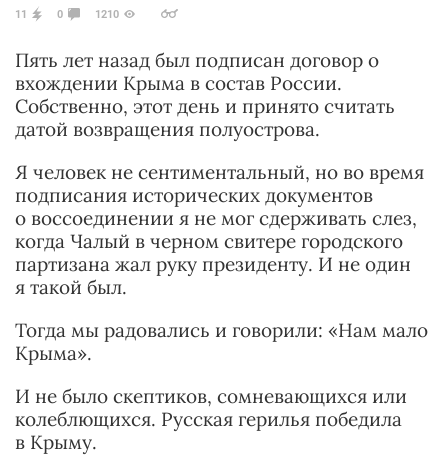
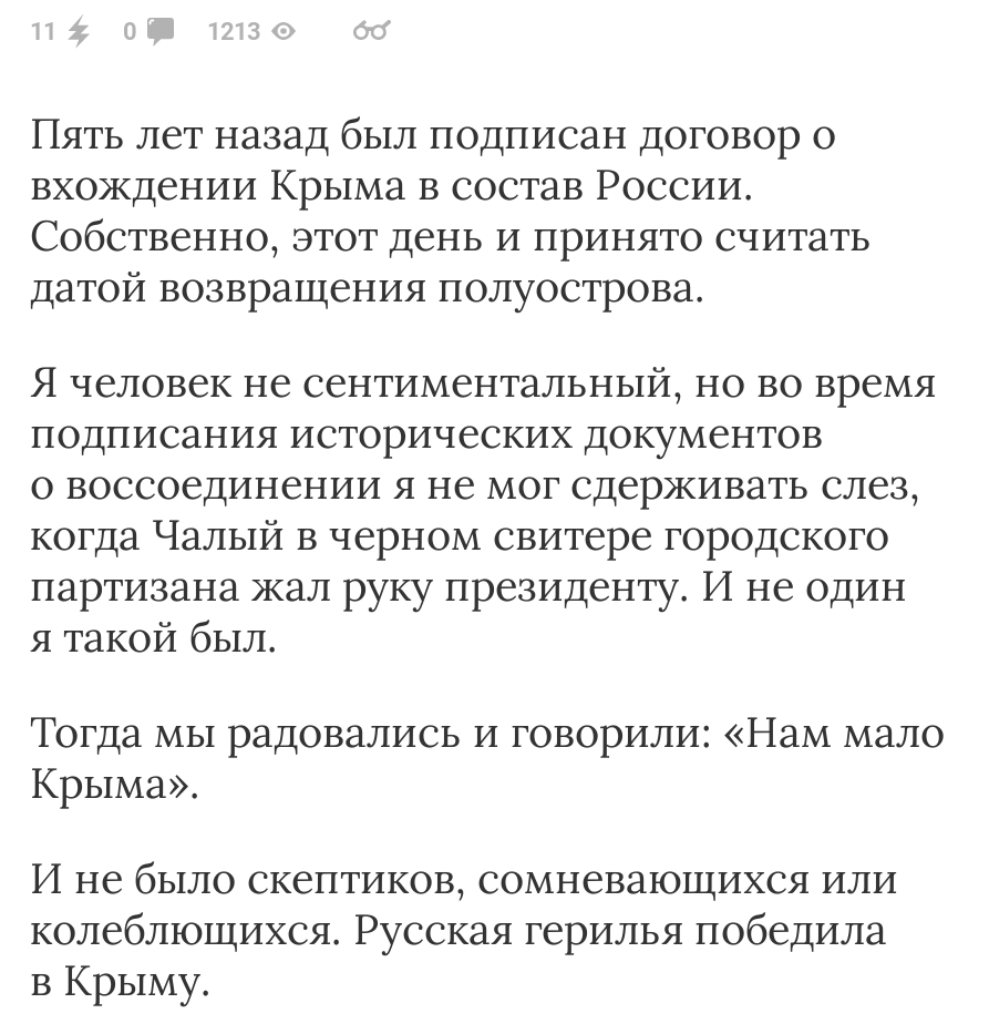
- 1210
+ 1213
